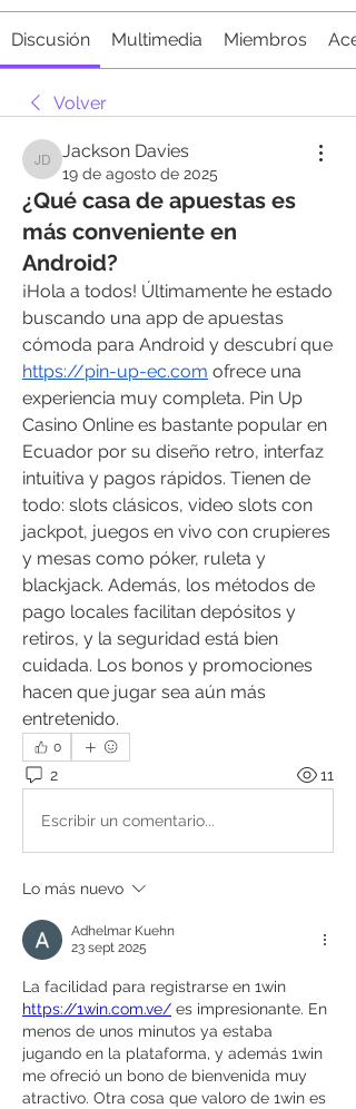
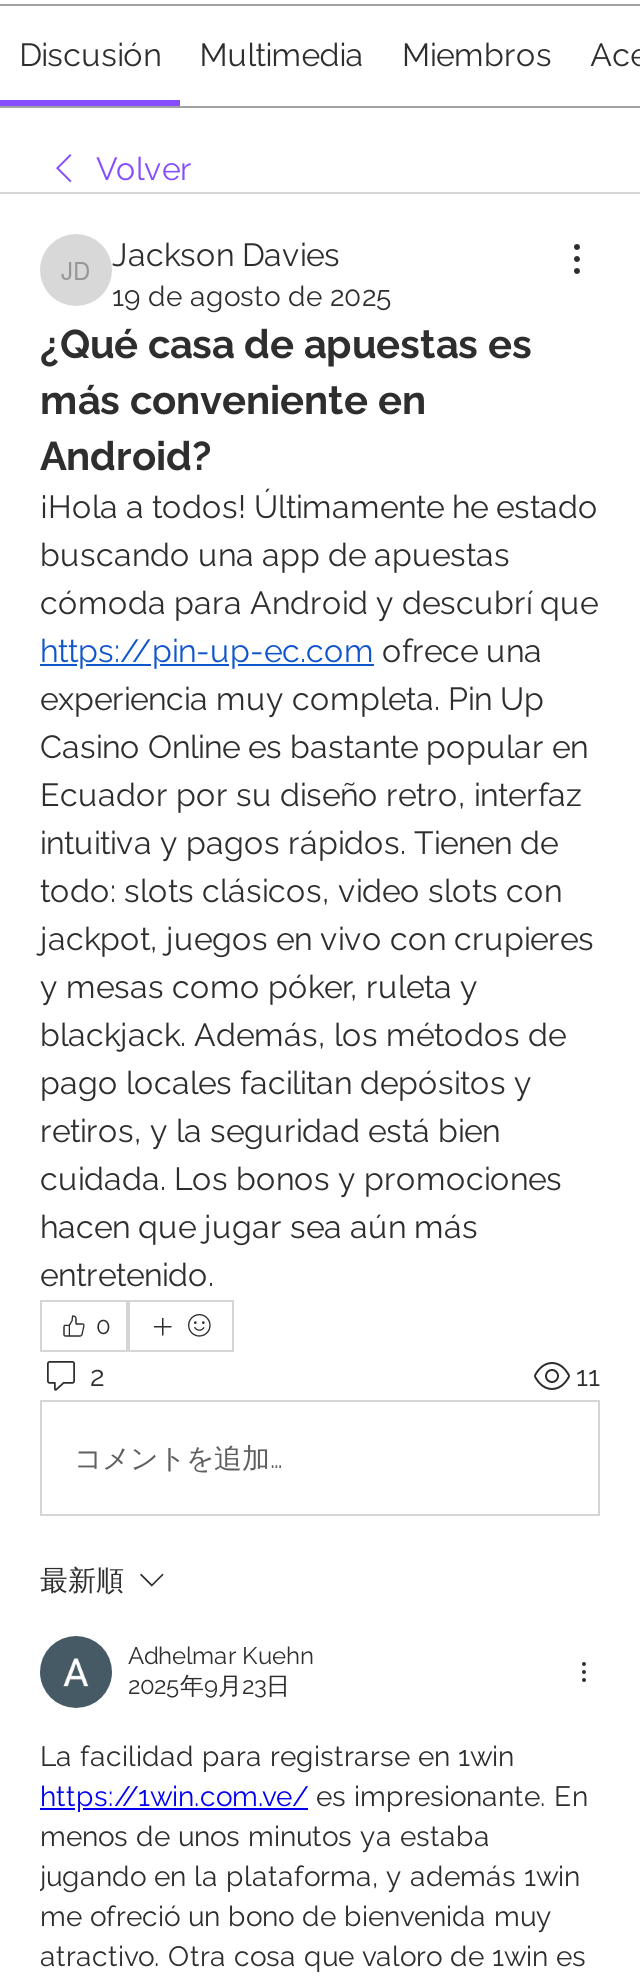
- Escribir un comentario...
+ コメントを追加…

- Lo más nuevo
+ 最新順

- 23 sept 2025
+ 2025年9月23日
